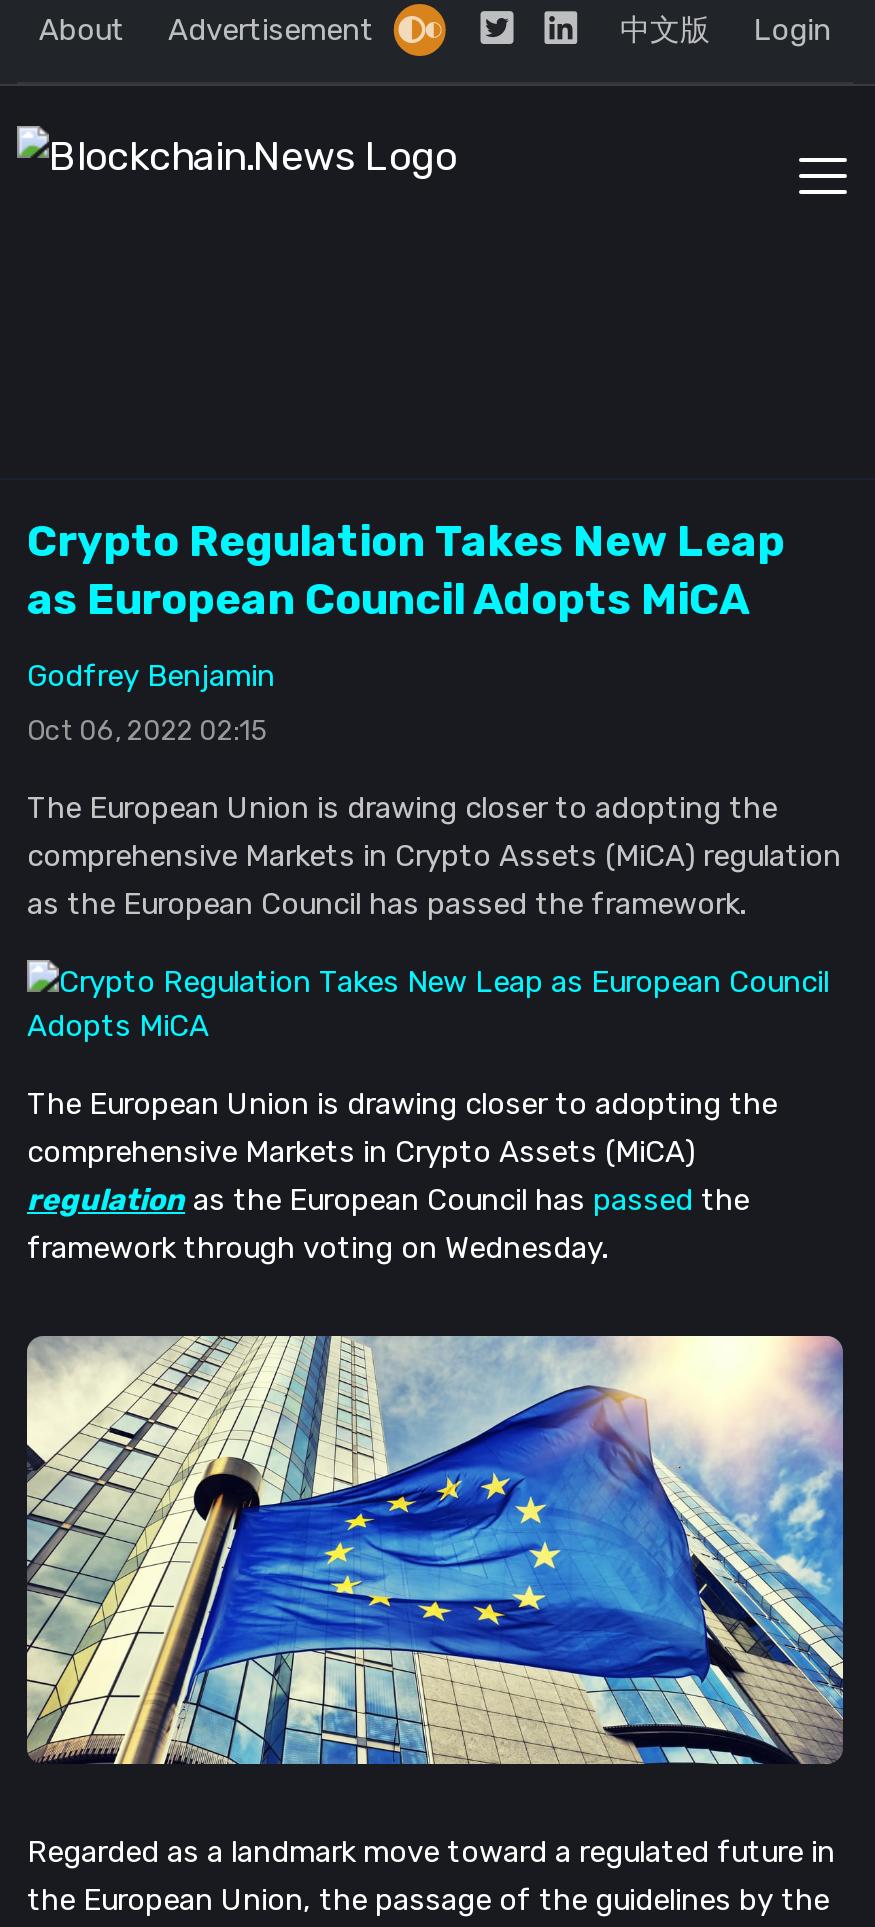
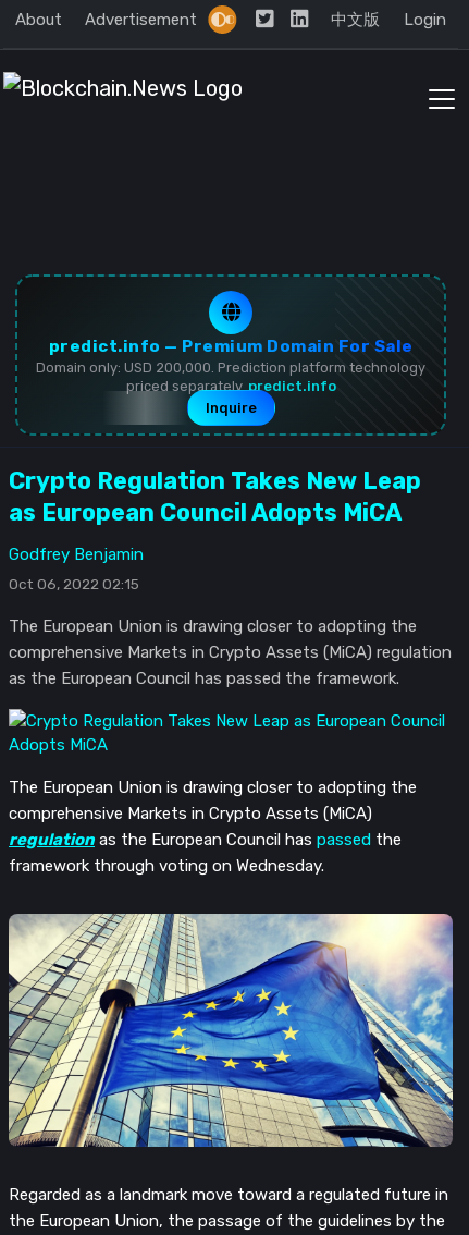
+ [image]
+ predict.info — Premium Domain For Sale
+ Domain only: USD 200,000. Prediction platform technology
+ priced separately. predict.info
+ Inquire
